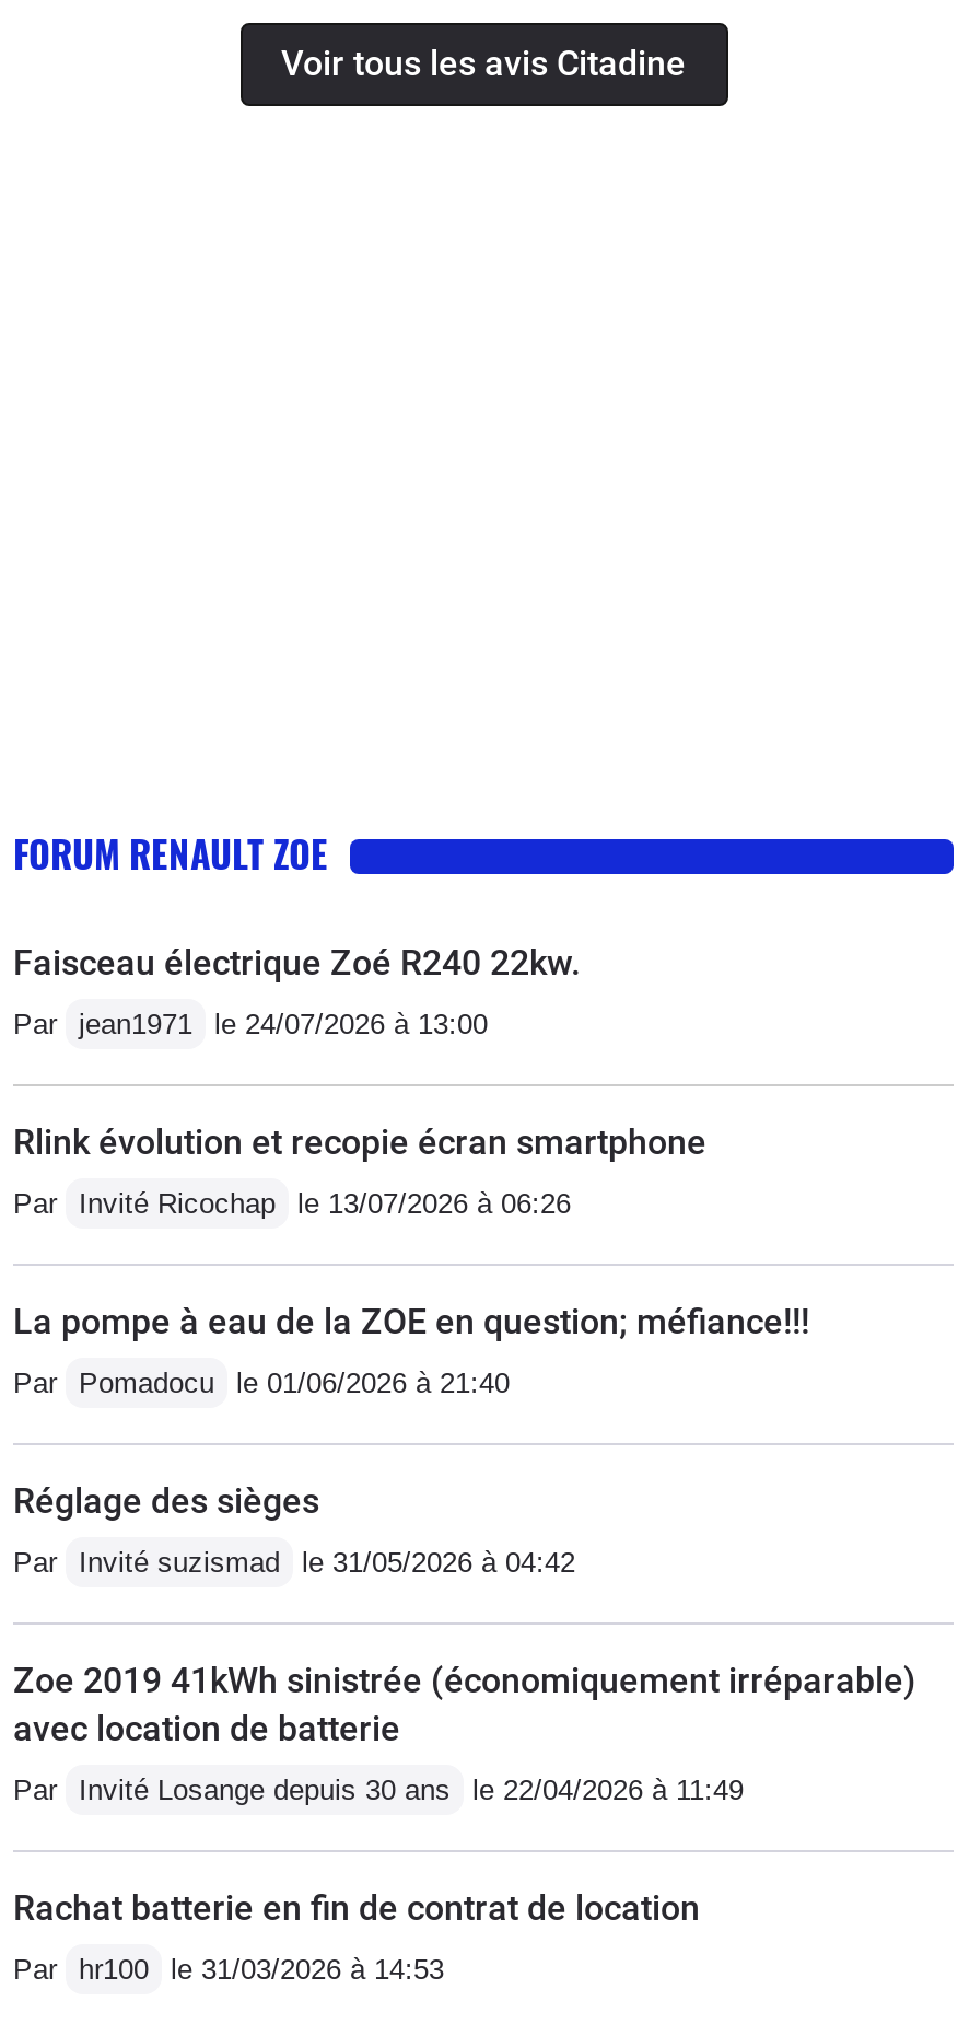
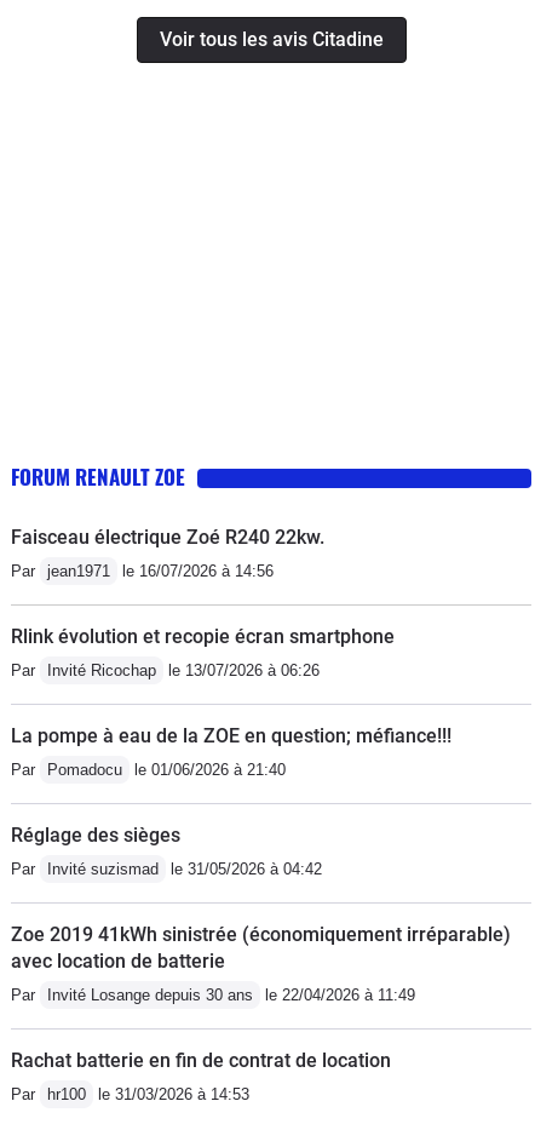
- Par jean1971 le 24/07/2026 à 13:00
+ Par jean1971 le 16/07/2026 à 14:56
